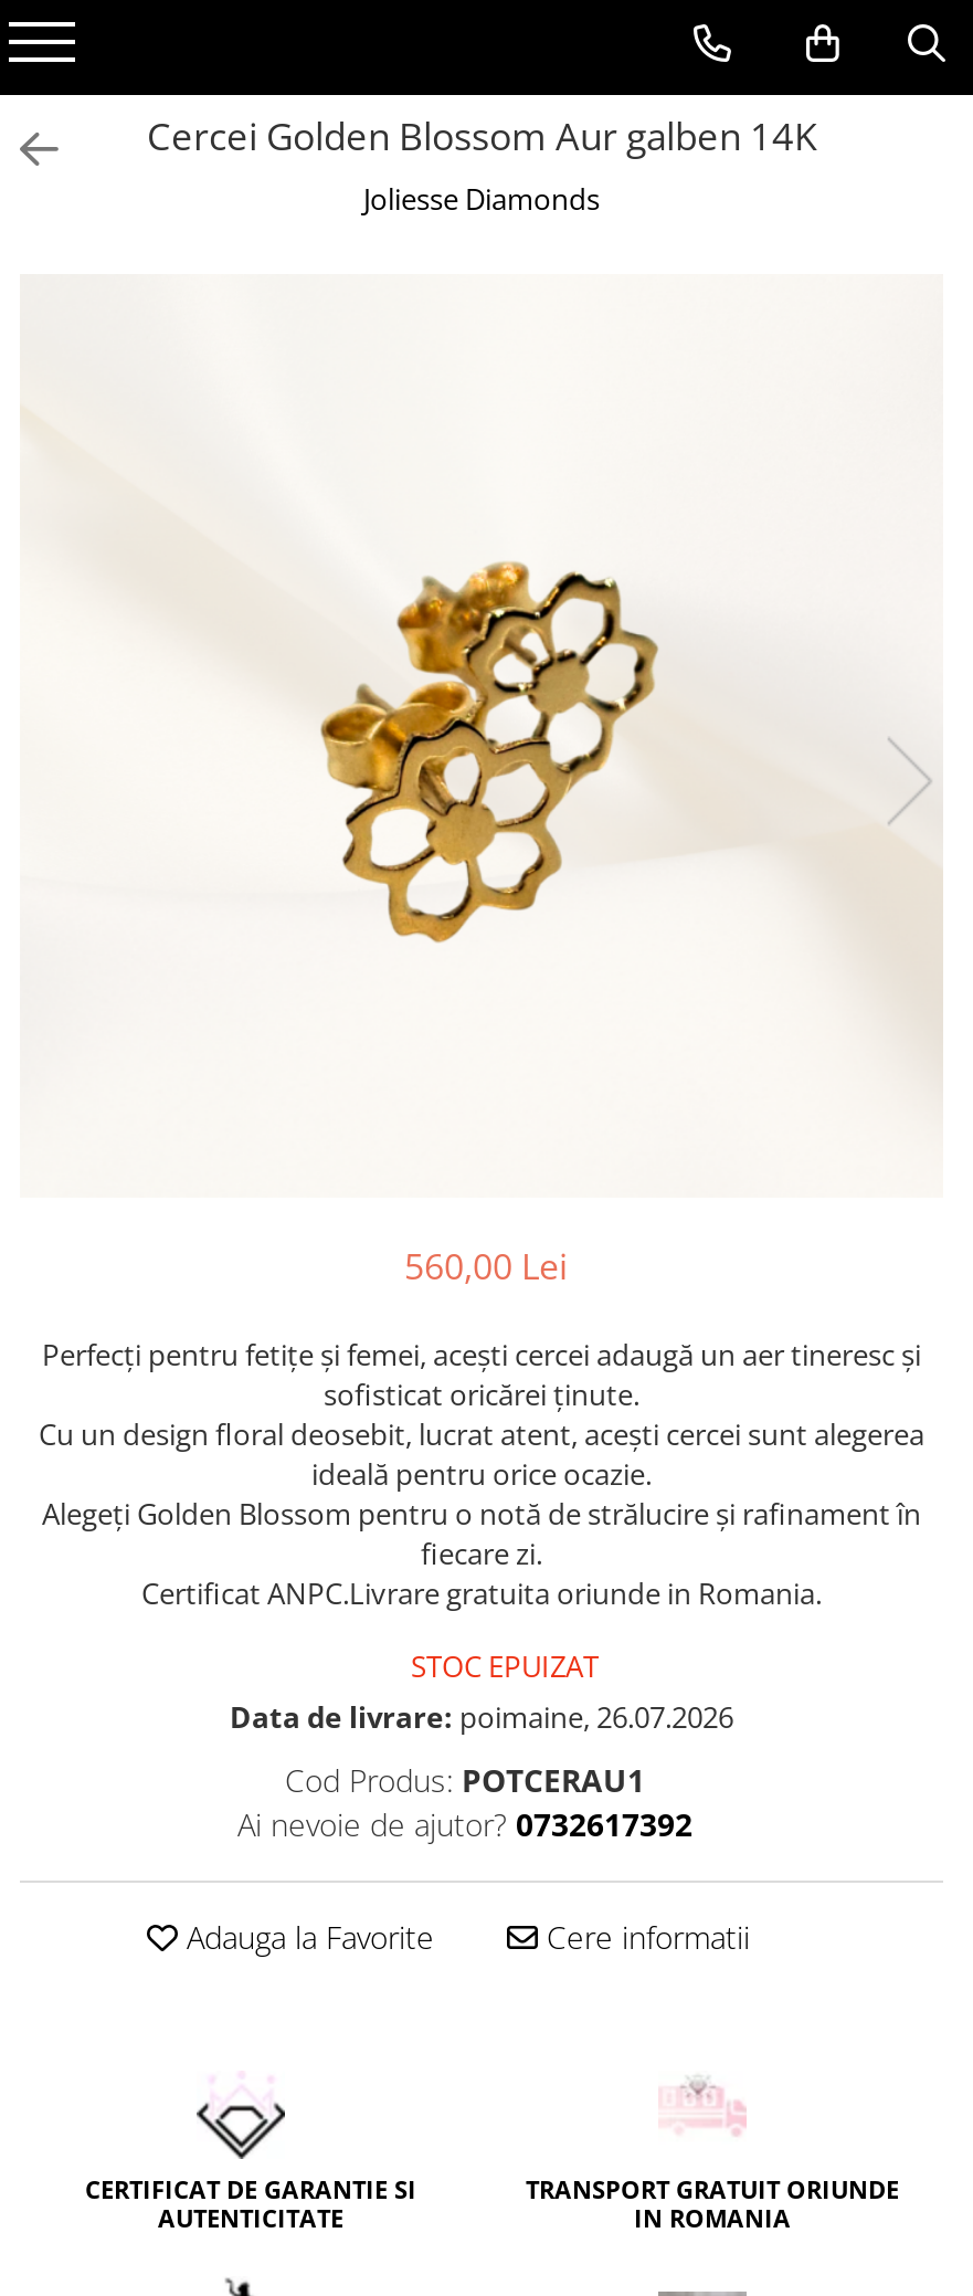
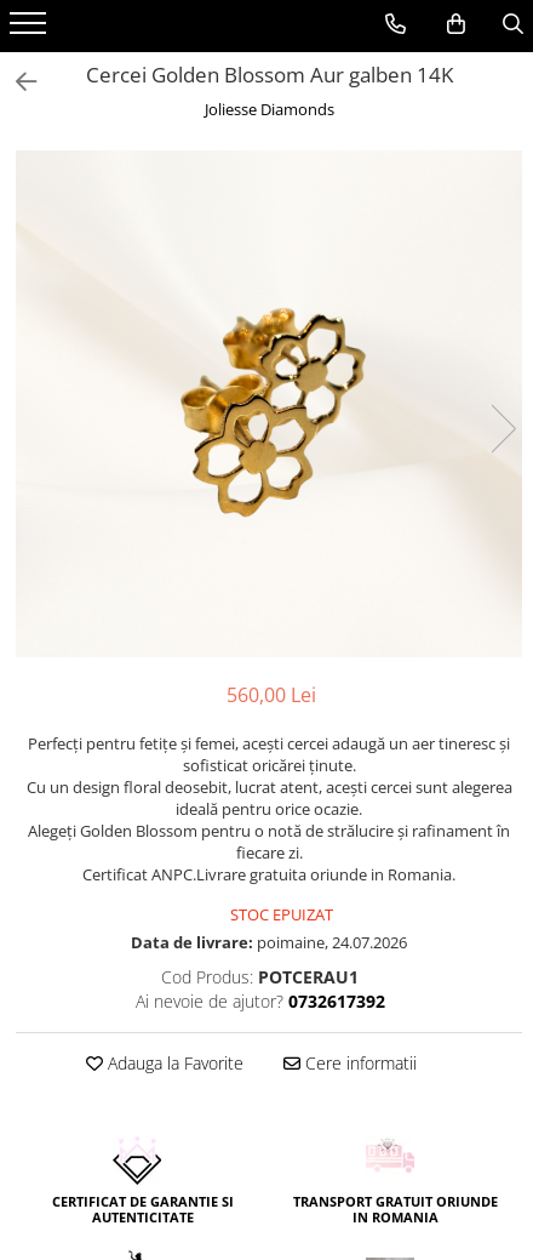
- Data de livrare: poimaine, 26.07.2026
+ Data de livrare: poimaine, 24.07.2026
